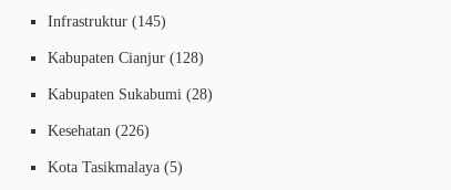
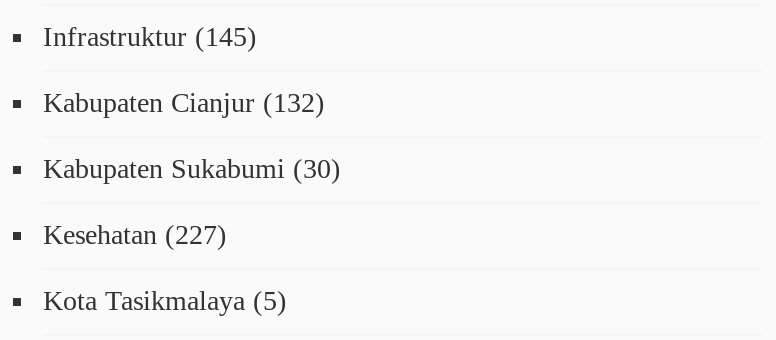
- Kabupaten Cianjur (128)
+ Kabupaten Cianjur (132)

- Kabupaten Sukabumi (28)
+ Kabupaten Sukabumi (30)

- Kesehatan (226)
+ Kesehatan (227)
